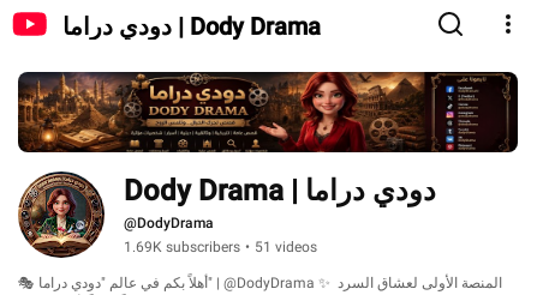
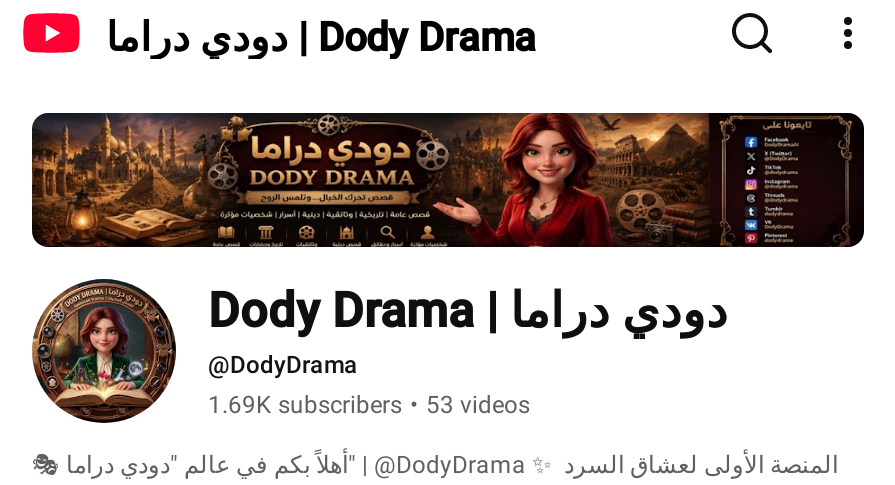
- 1.69K subscribers • 51 videos
+ 1.69K subscribers • 53 videos
